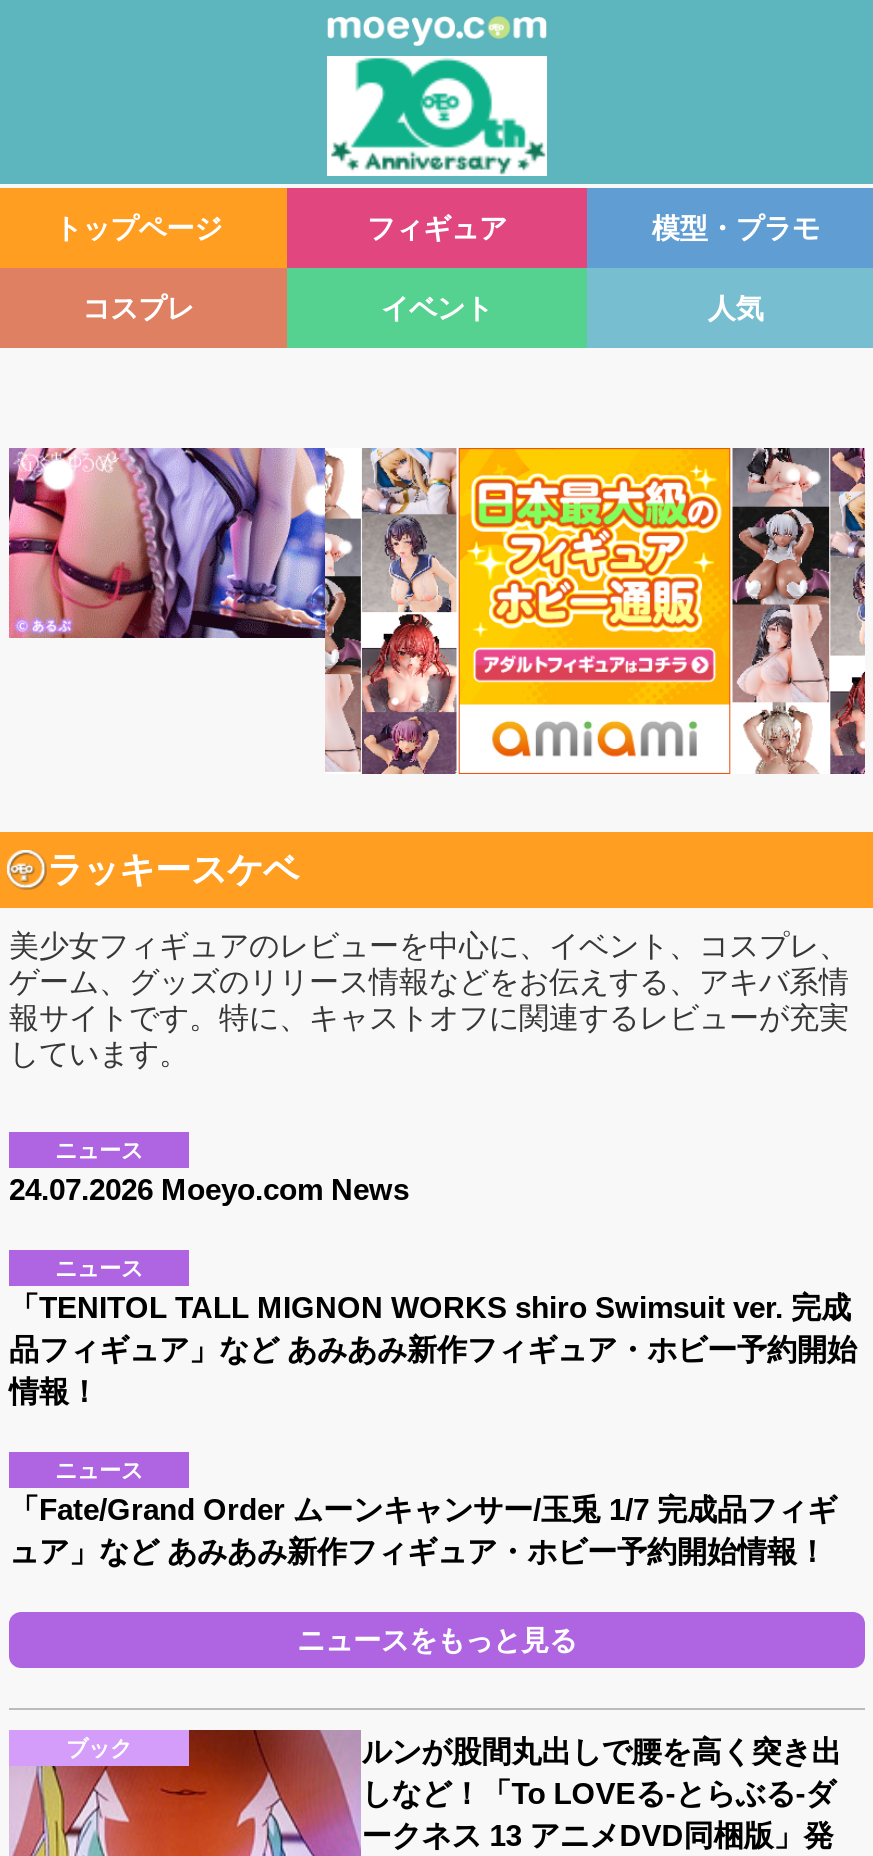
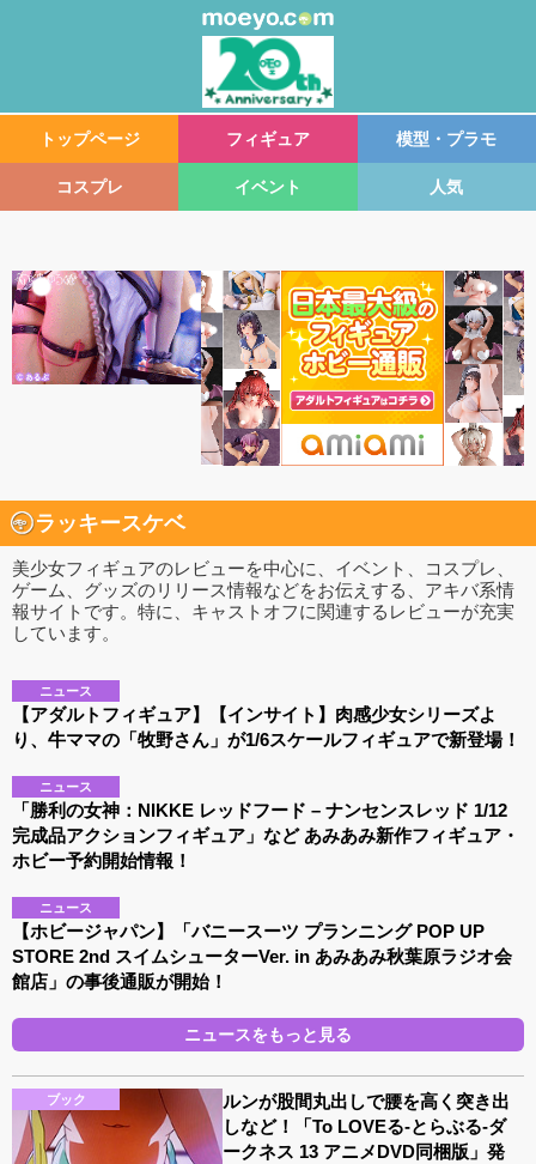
- 24.07.2026 Moeyo.com News
+ 【アダルトフィギュア】【インサイト】肉感少女シリーズよ
+ り、牛ママの「牧野さん」が1/6スケールフィギュアで新登場！

- 「TENITOL TALL MIGNON WORKS shiro Swimsuit ver. 完成
- 品フィギュア」など あみあみ新作フィギュア・ホビー予約開始
- 情報！
+ 「勝利の女神：NIKKE レッドフード – ナンセンスレッド 1/12
+ 完成品アクションフィギュア」など あみあみ新作フィギュア・
+ ホビー予約開始情報！

- 「Fate/Grand Order ムーンキャンサー/玉兎 1/7 完成品フィギ
- ュア」など あみあみ新作フィギュア・ホビー予約開始情報！
+ 【ホビージャパン】「バニースーツ プランニング POP UP
+ STORE 2nd スイムシューターVer. in あみあみ秋葉原ラジオ会
+ 館店」の事後通販が開始！
